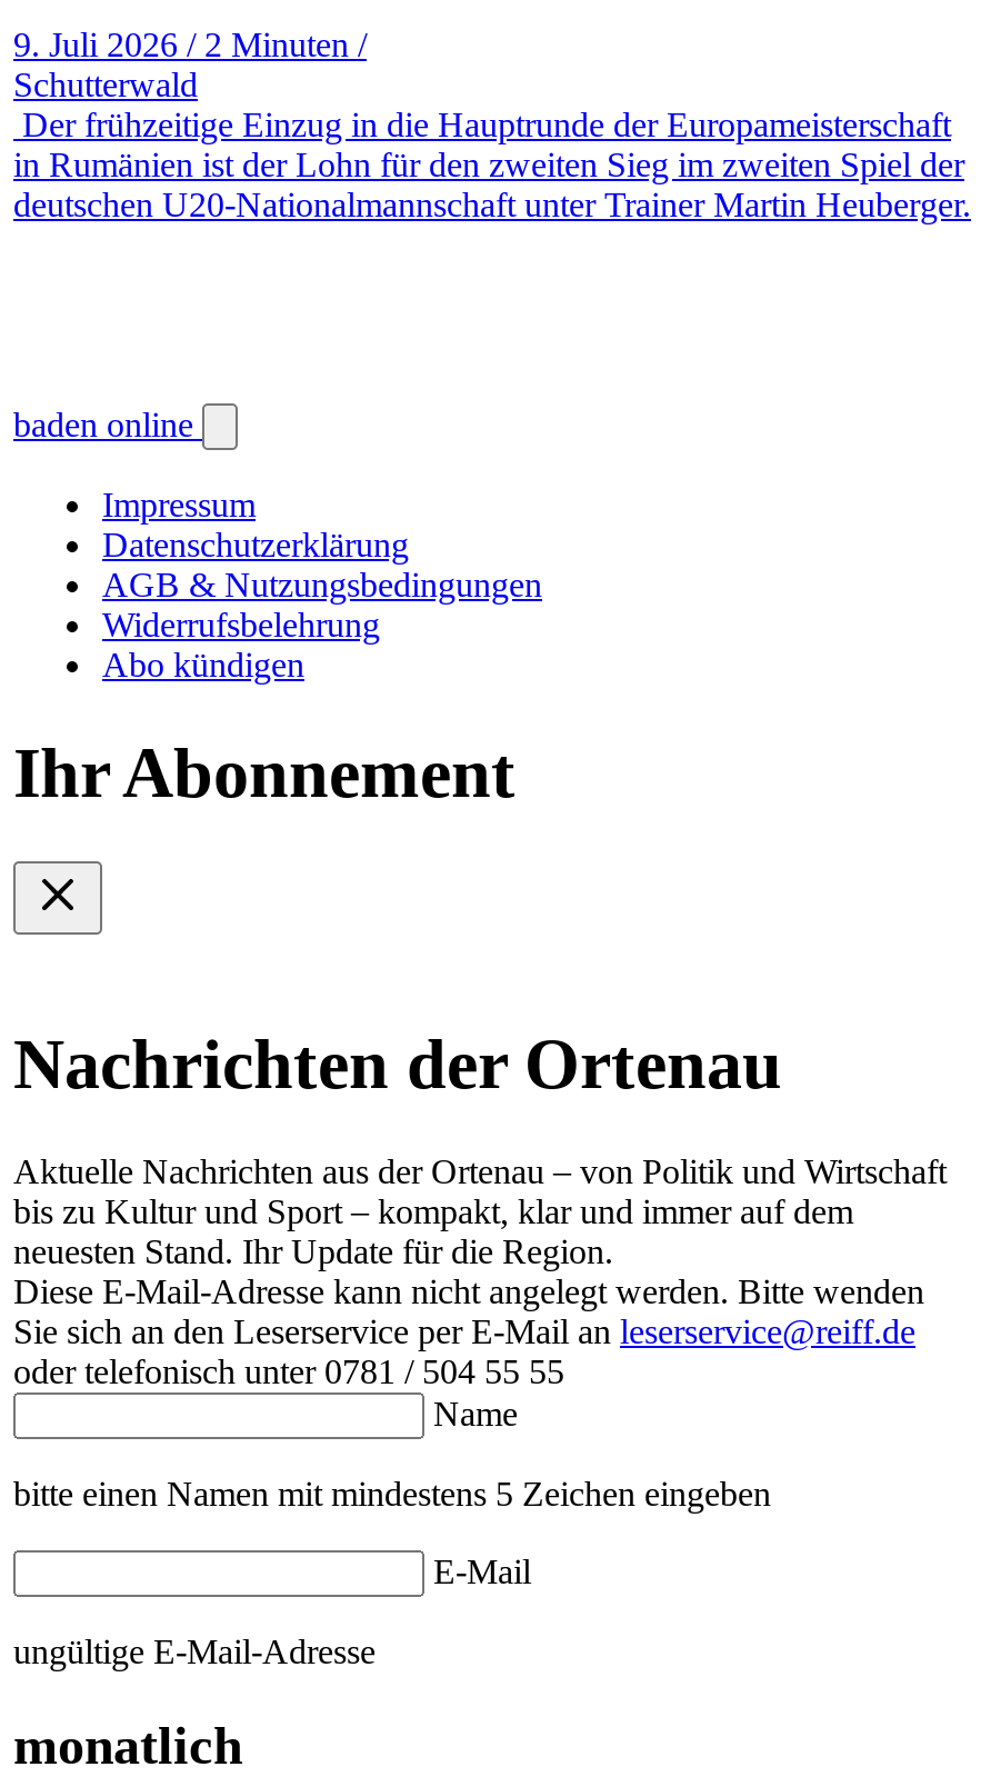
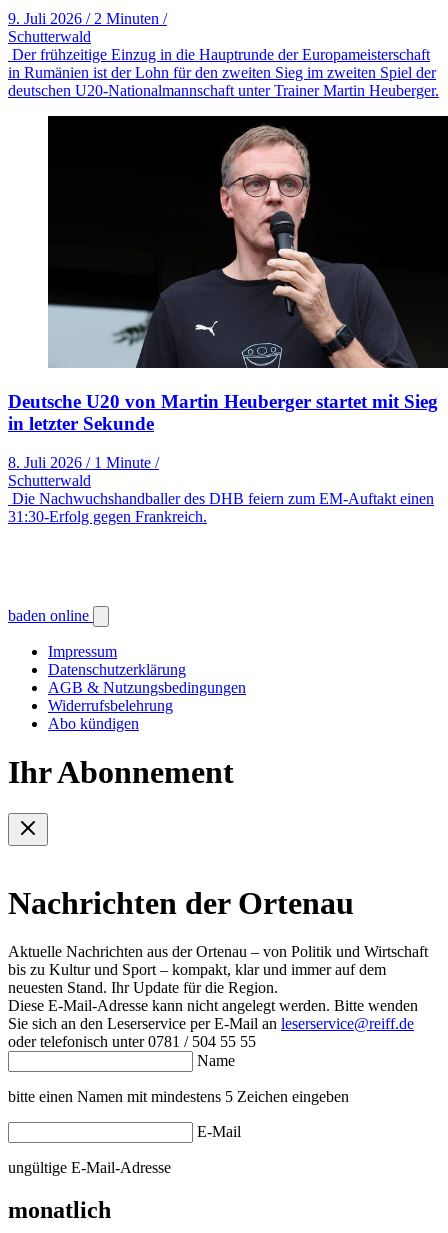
+ [image]
+ Deutsche U20 von Martin Heuberger startet mit Sieg
+ in letzter Sekunde
+ 8. Juli 2026 / 1 Minute /
+ Schutterwald
+ Die Nachwuchshandballer des DHB feiern zum EM-Auftakt einen
+ 31:30-Erfolg gegen Frankreich.
